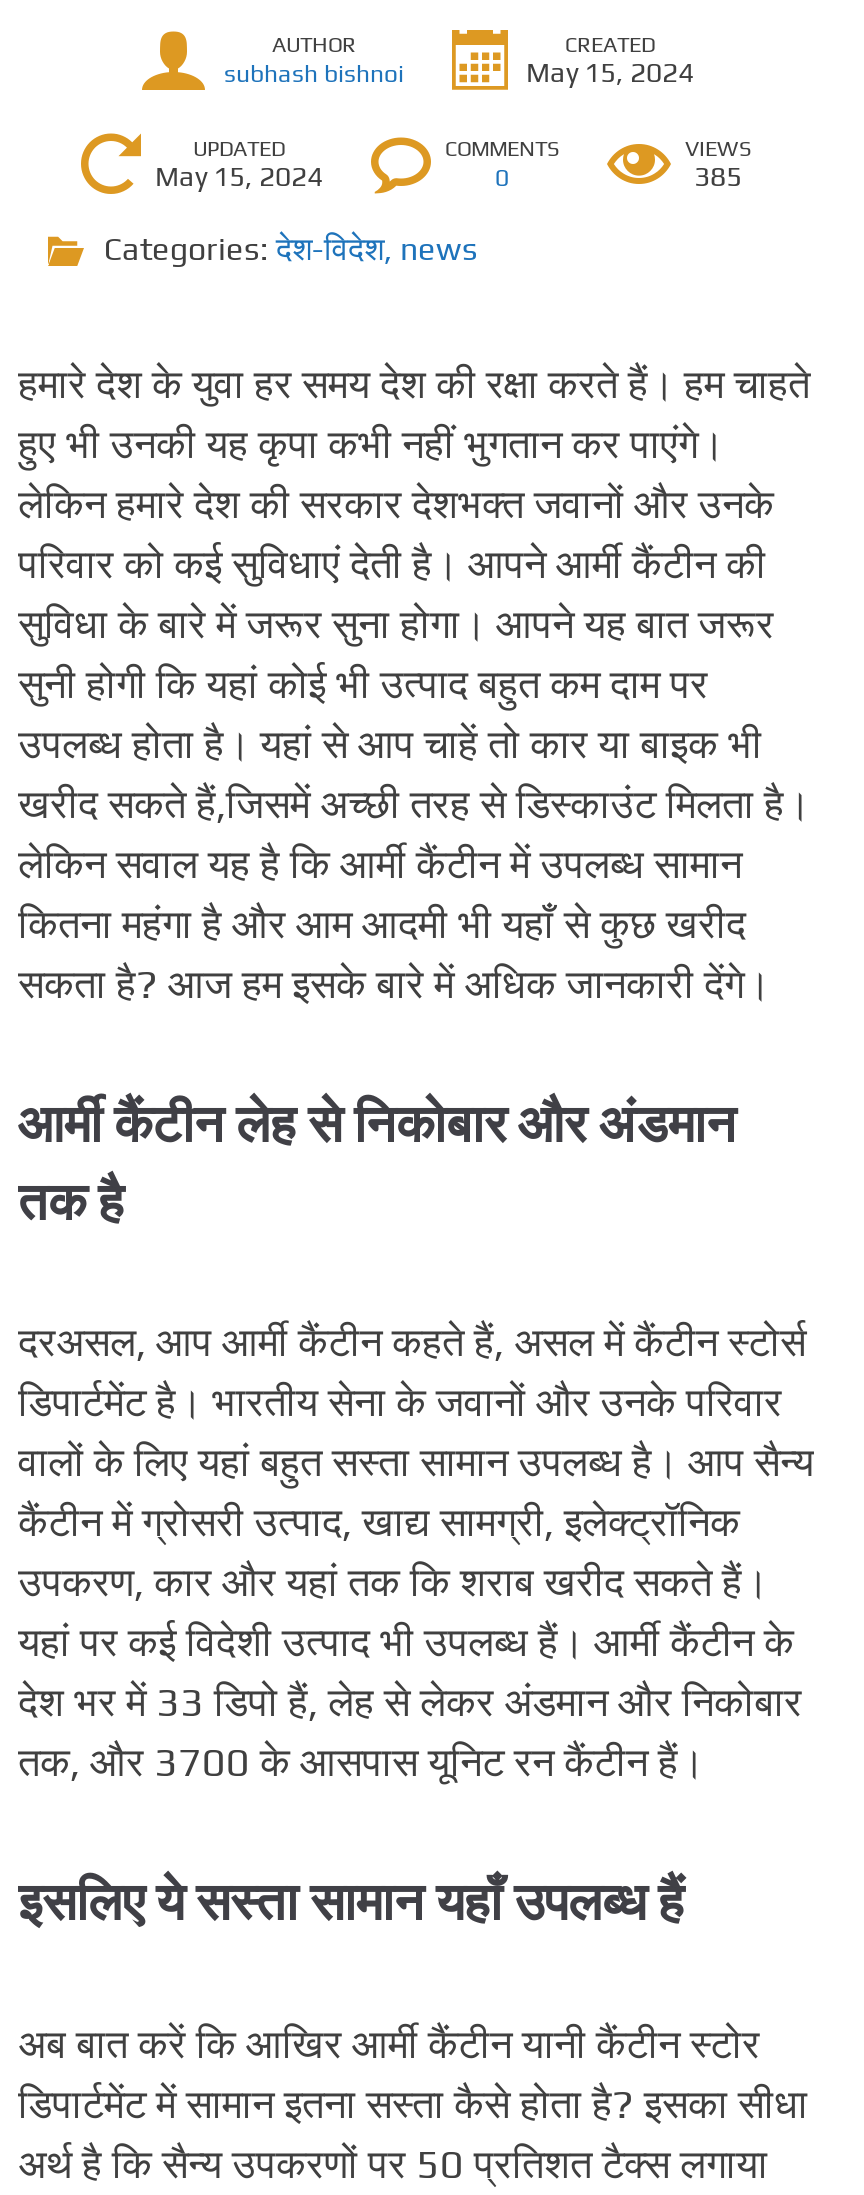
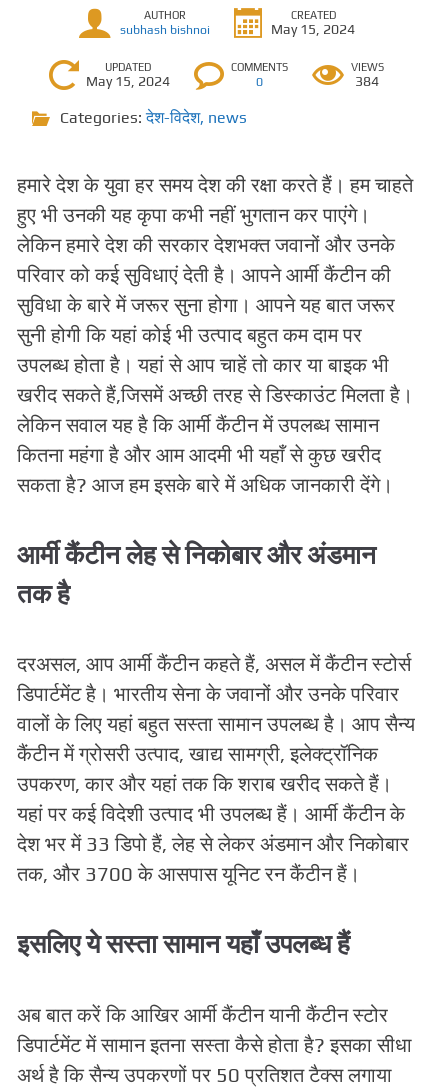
- 385
+ 384
